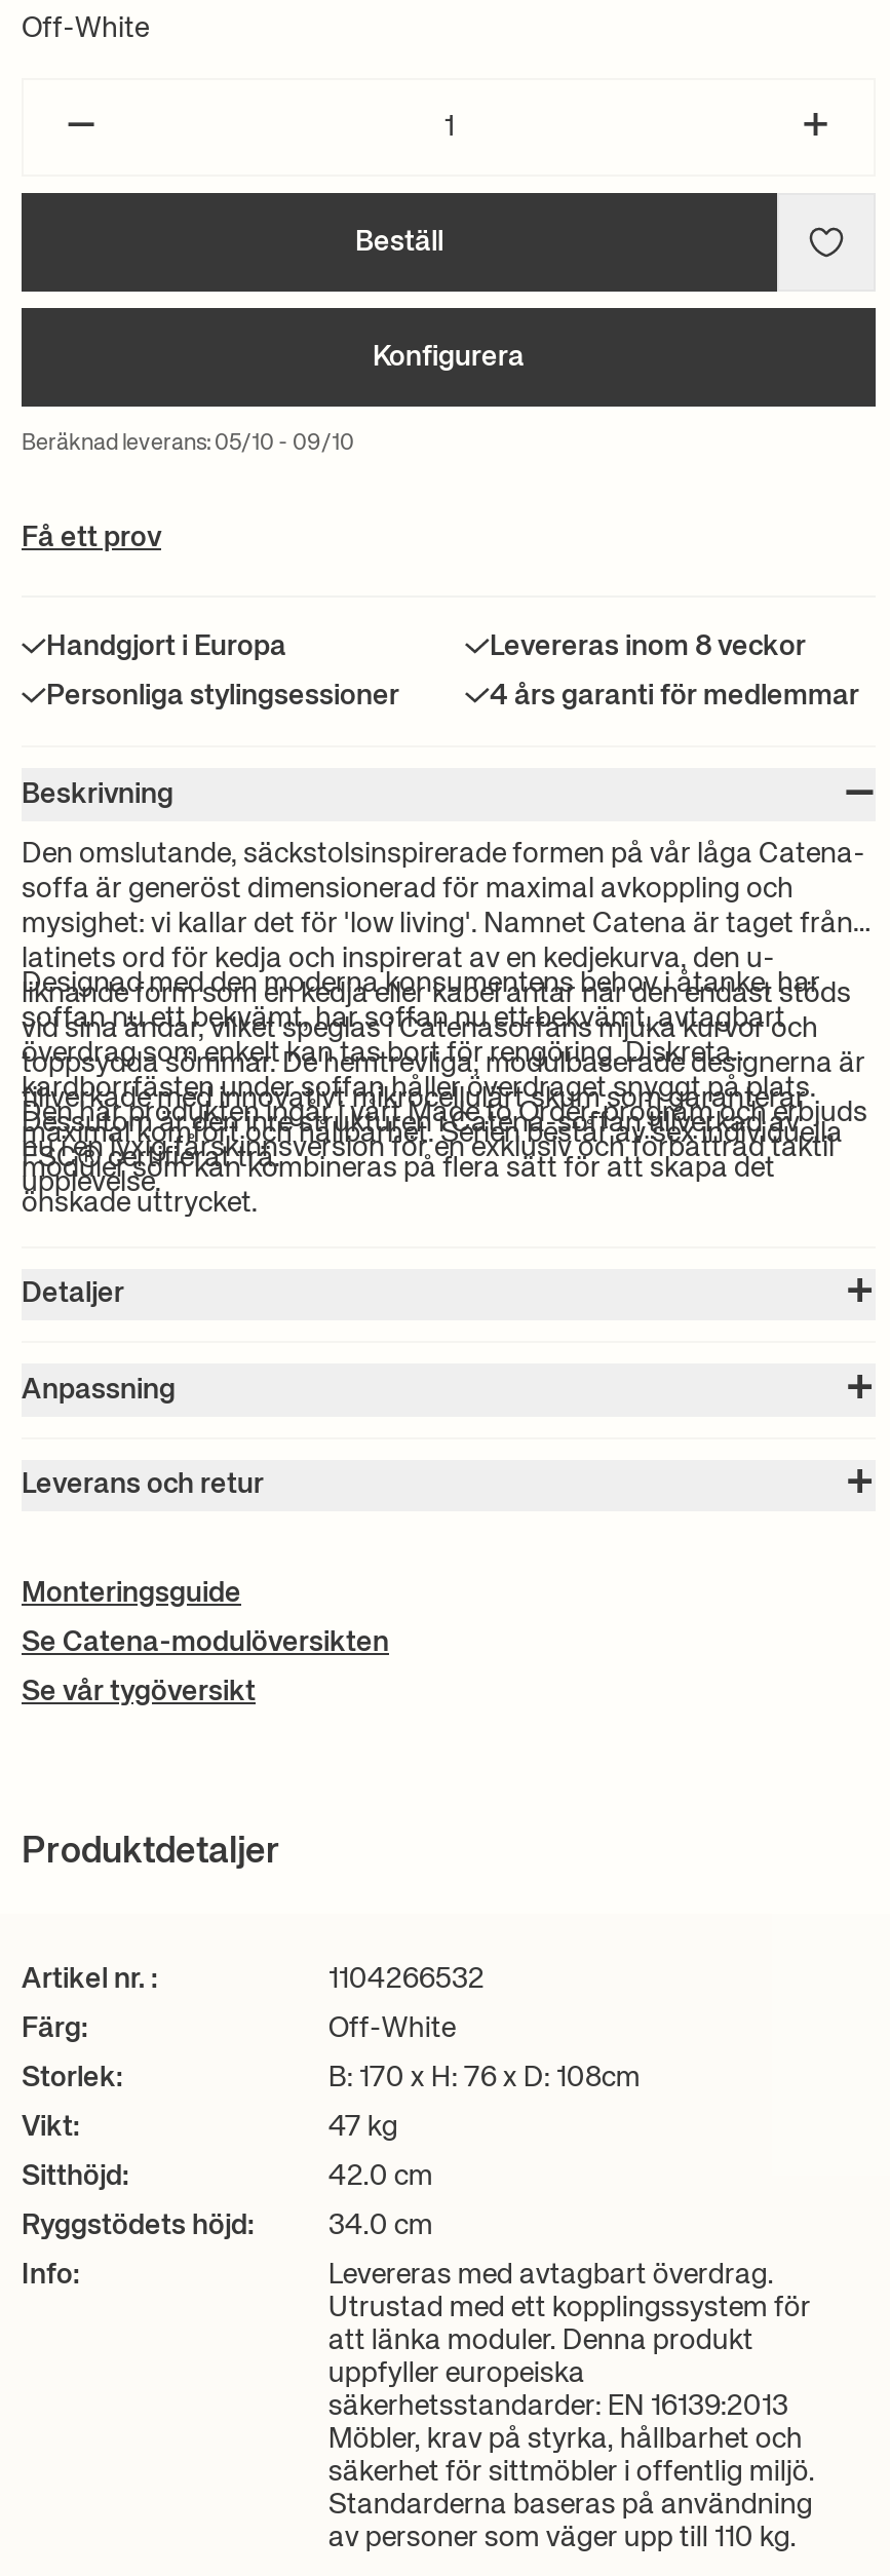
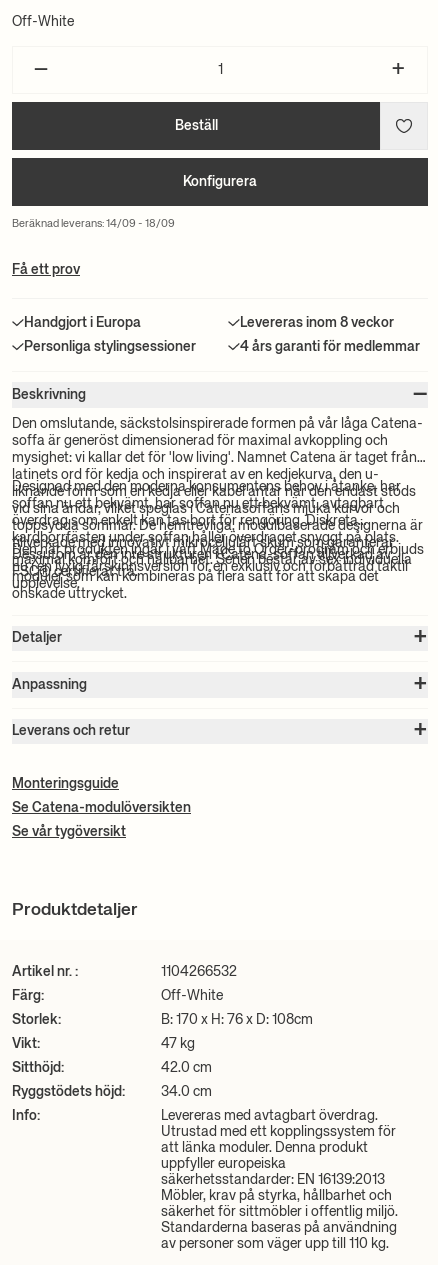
- Beräknad leverans: 05/10 - 09/10
+ Beräknad leverans: 14/09 - 18/09
